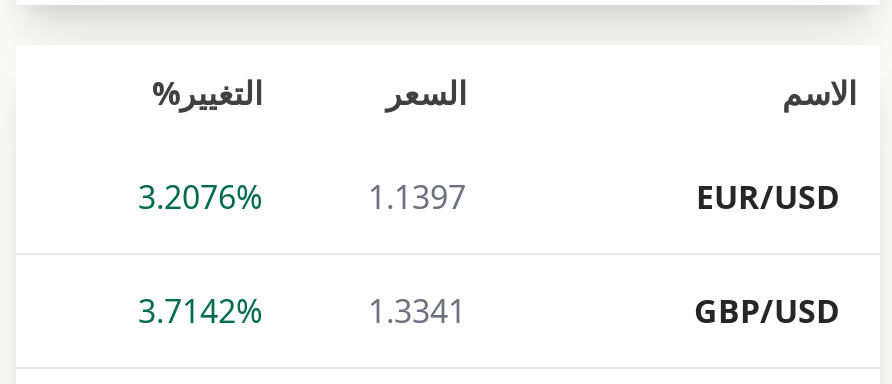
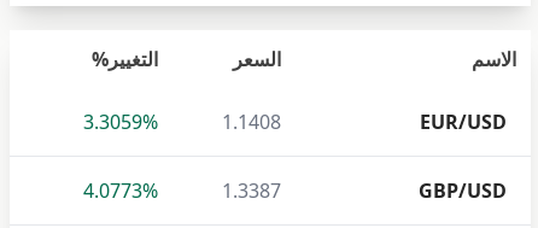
- 3.2076%
+ 3.3059%

- 1.1397
+ 1.1408

- 3.7142%
+ 4.0773%

- 1.3341
+ 1.3387
